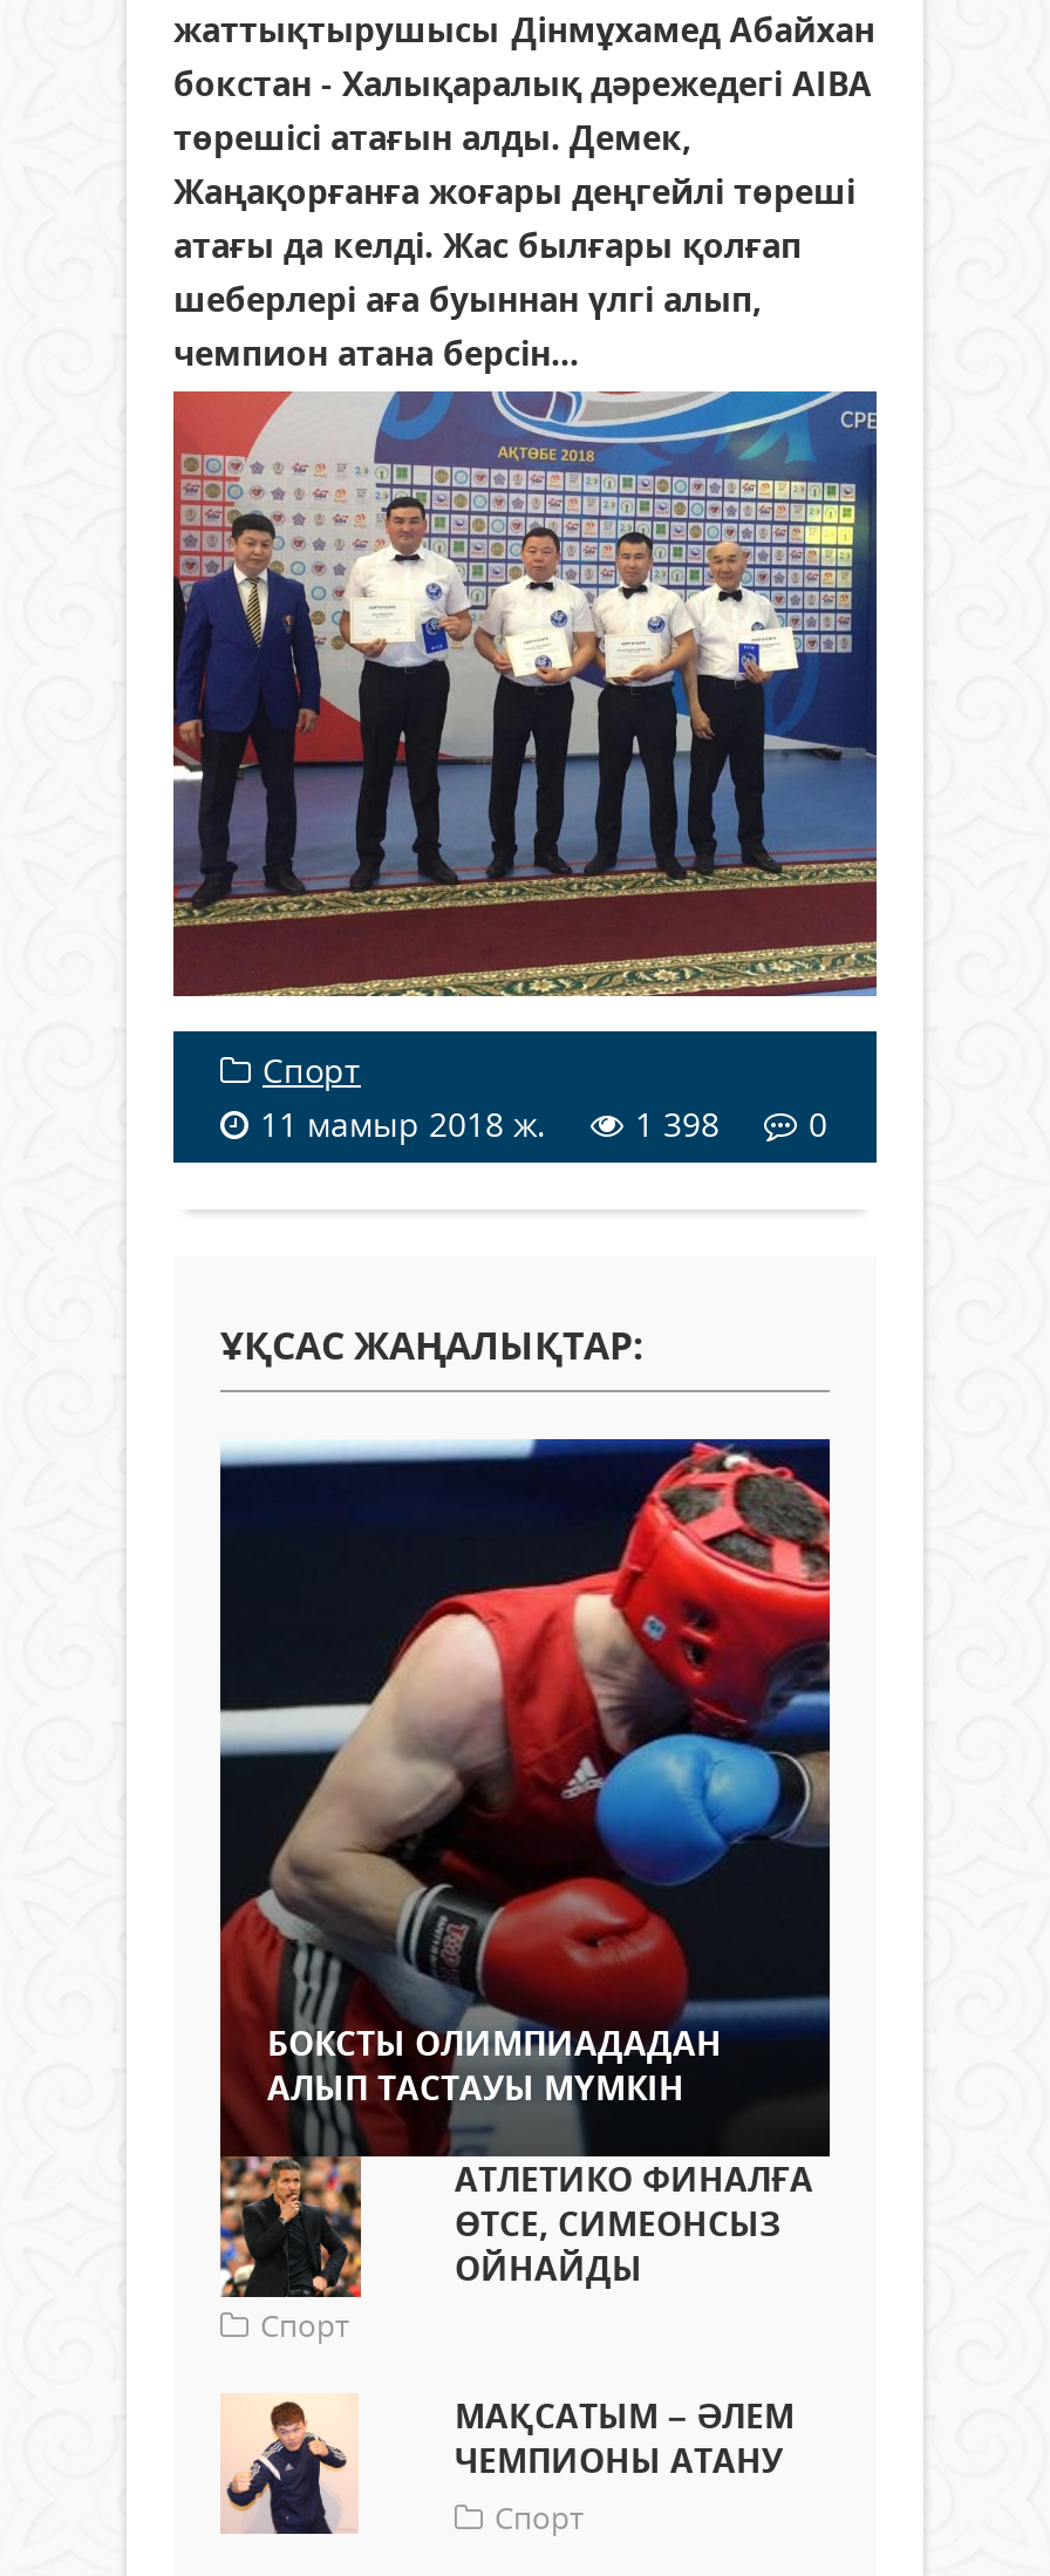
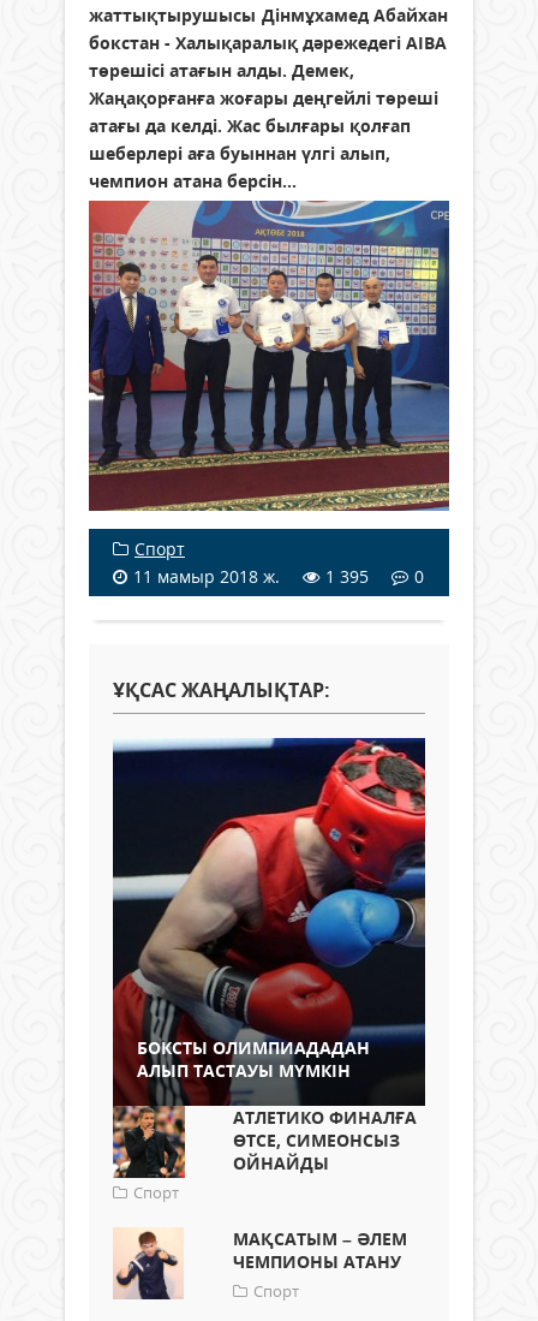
- 11 мамыр 2018 ж. 1 398 0
+ 11 мамыр 2018 ж. 1 395 0
